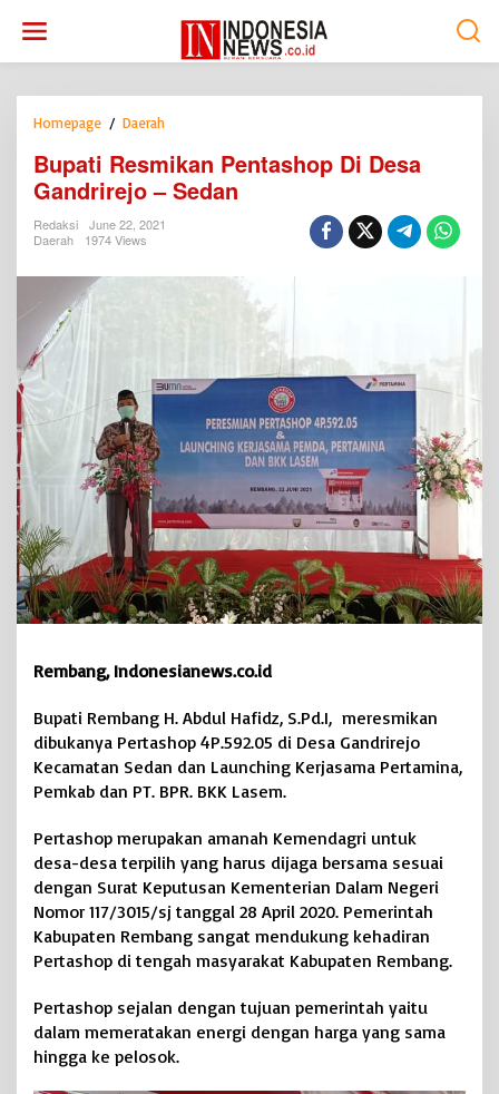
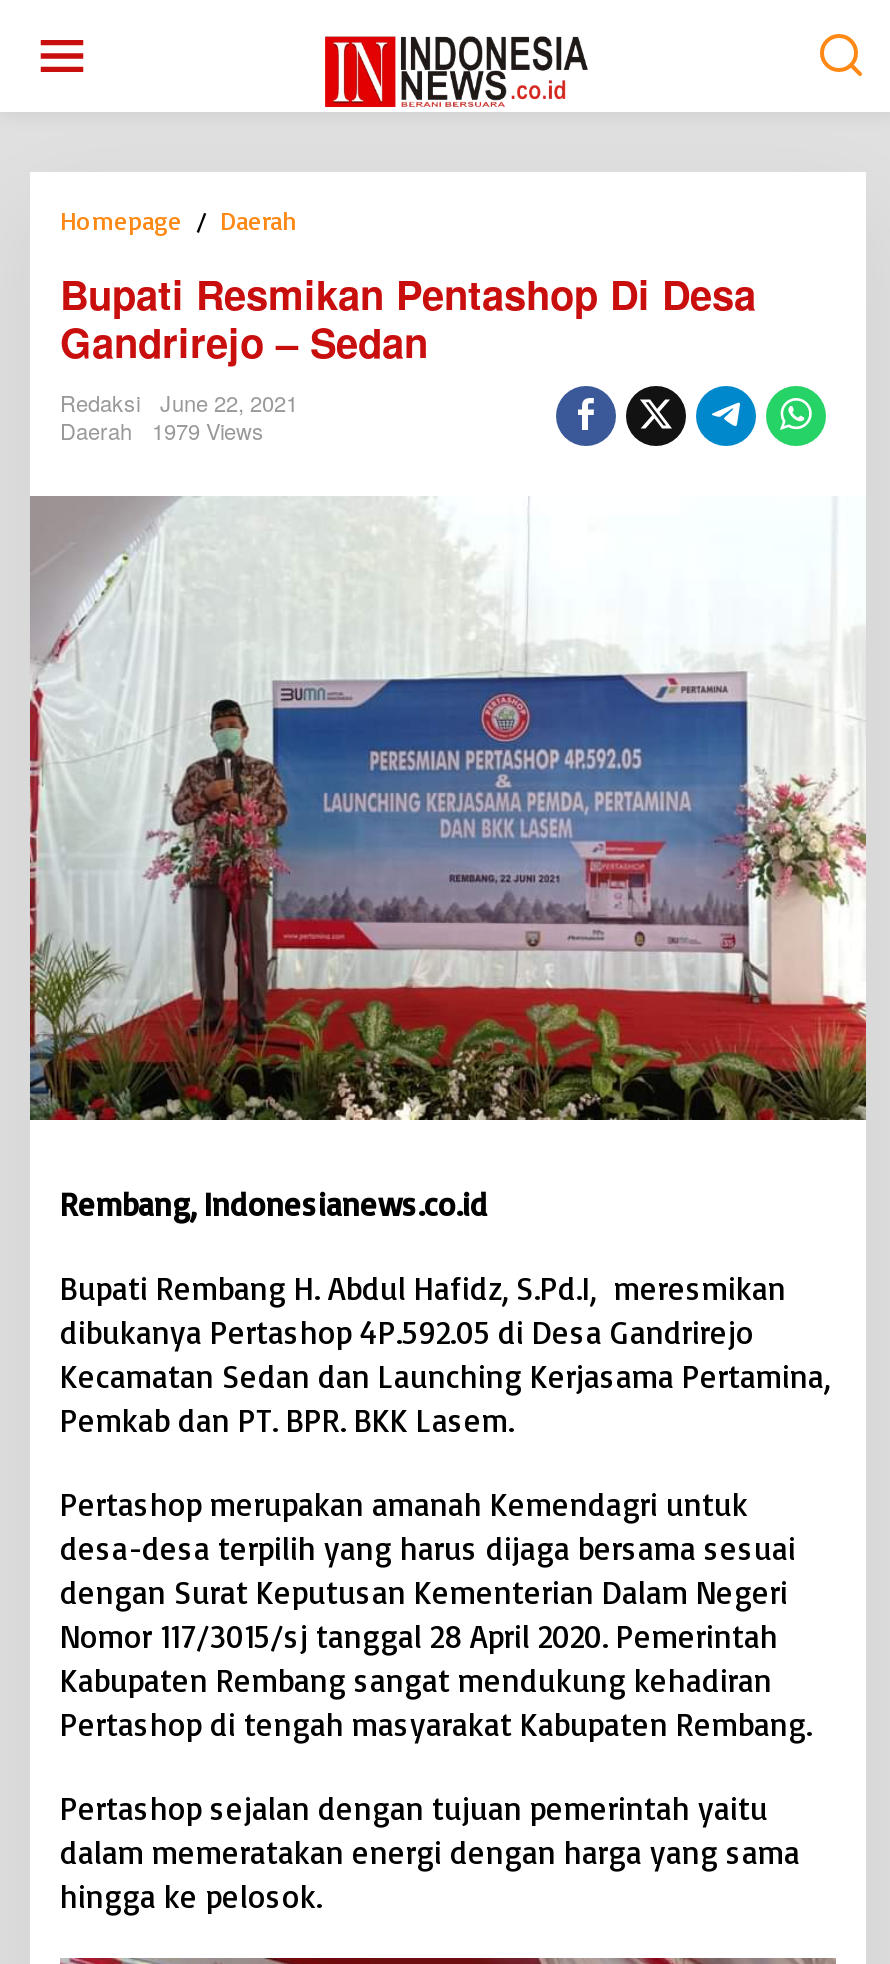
- 1974 Views
+ 1979 Views
